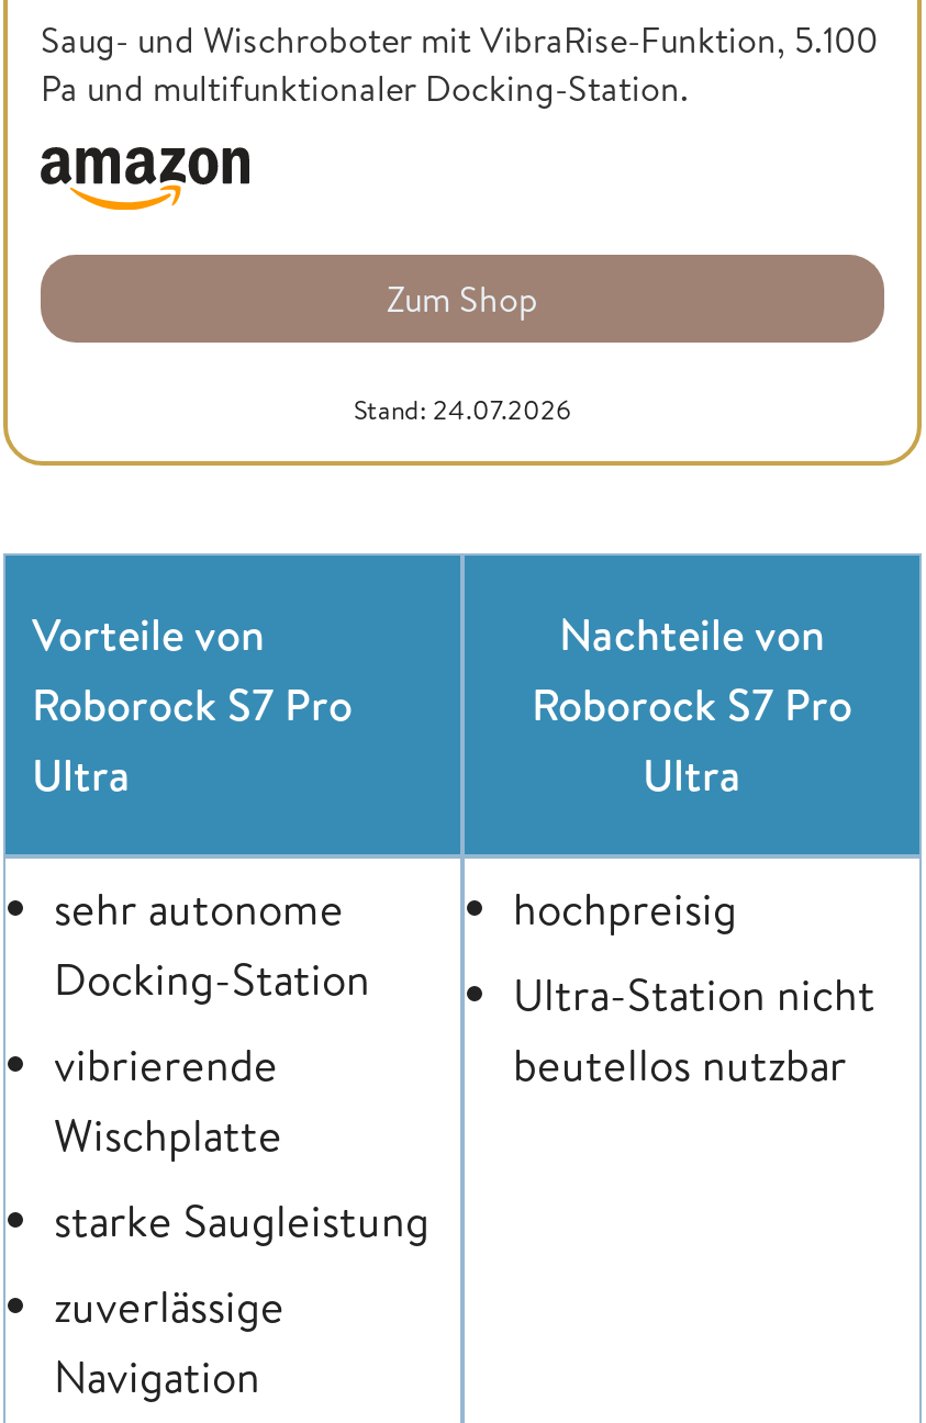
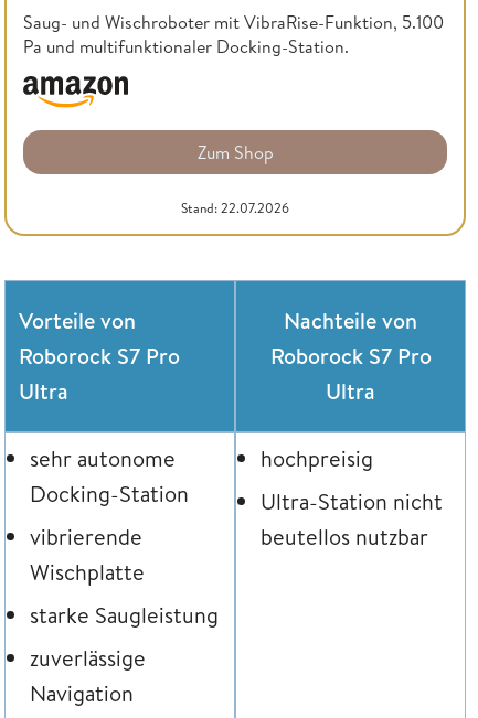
- Stand: 24.07.2026
+ Stand: 22.07.2026
